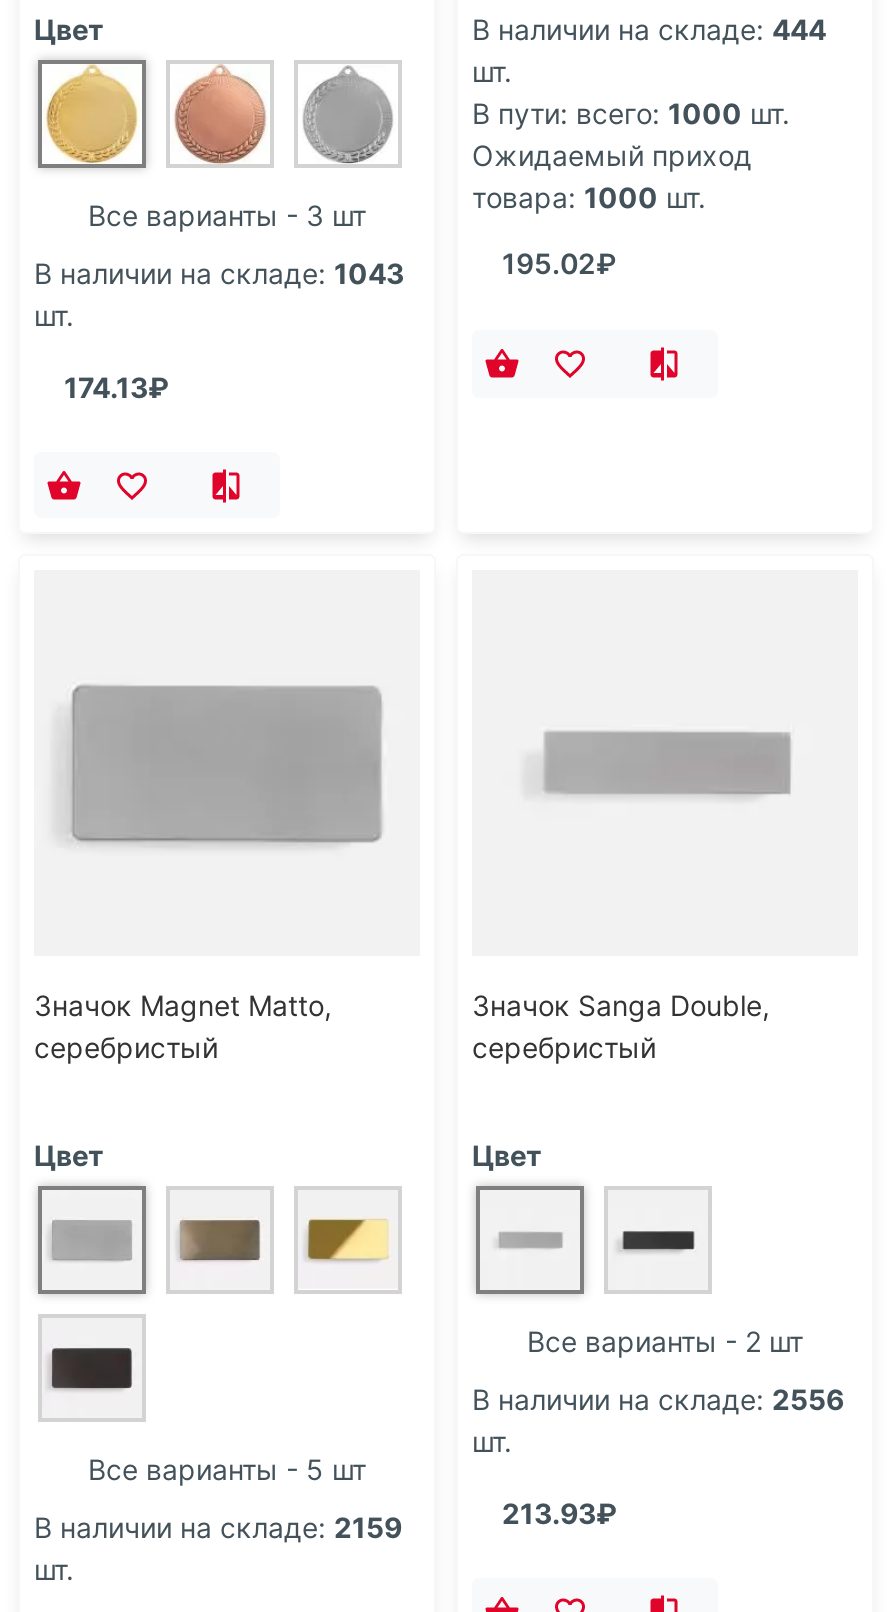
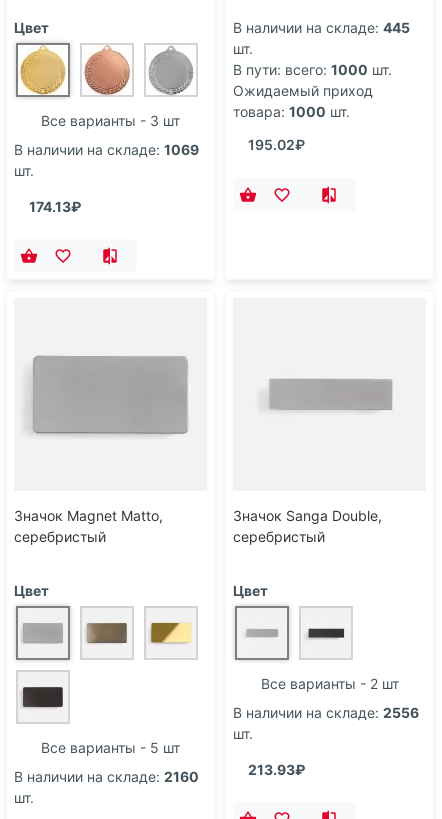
- В наличии на складе: 444
+ В наличии на складе: 445

- В наличии на складе: 1043
+ В наличии на складе: 1069

- В наличии на складе: 2159
+ В наличии на складе: 2160
